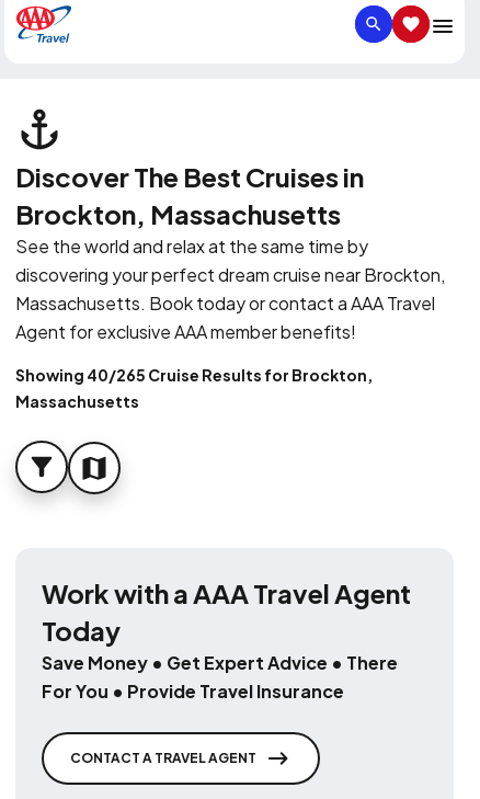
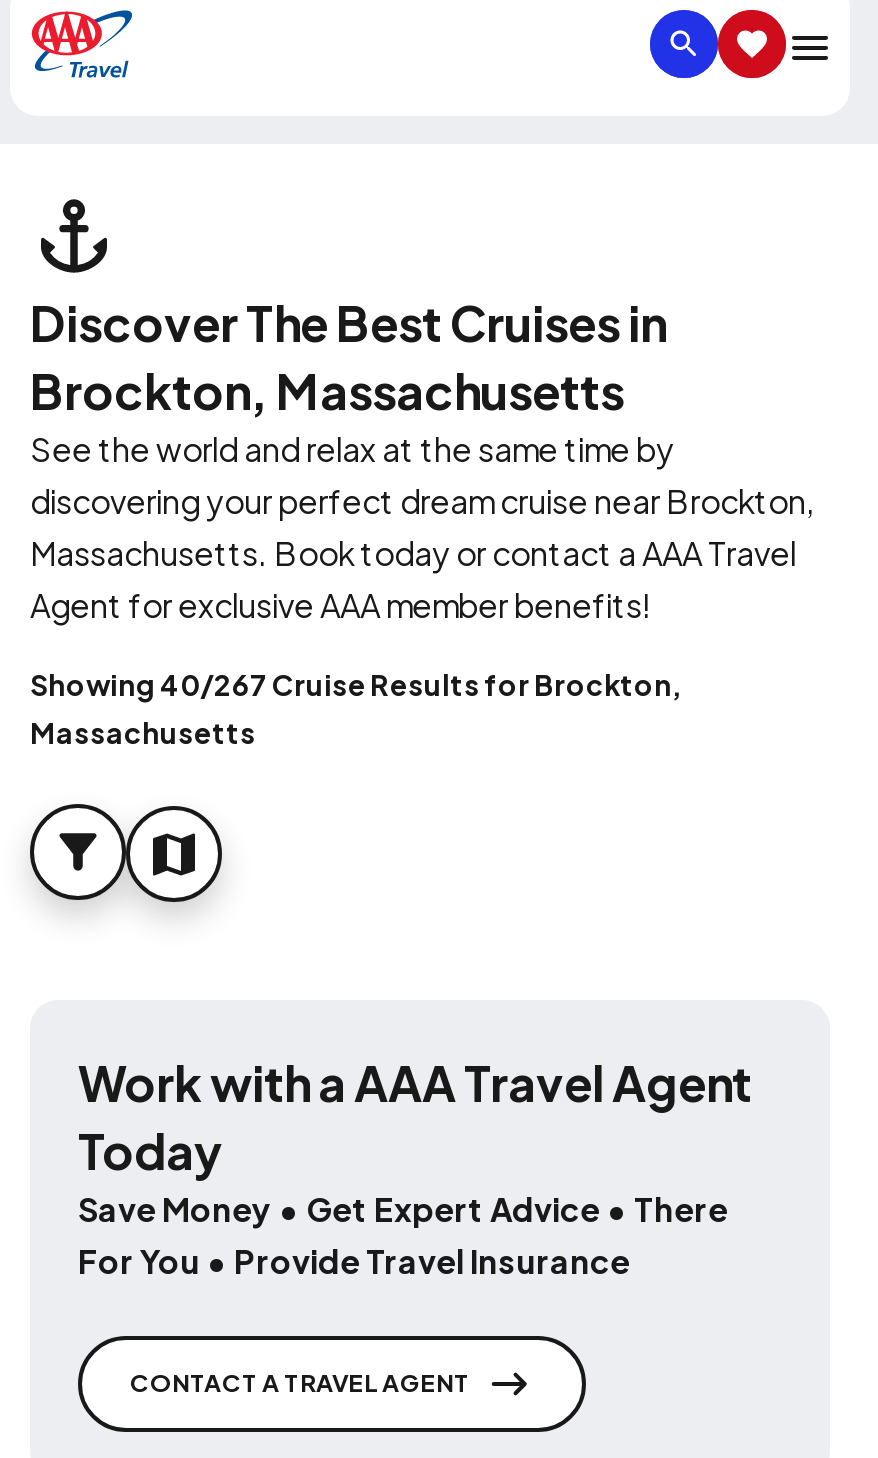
- Showing 40/265 Cruise Results for Brockton,
+ Showing 40/267 Cruise Results for Brockton,
